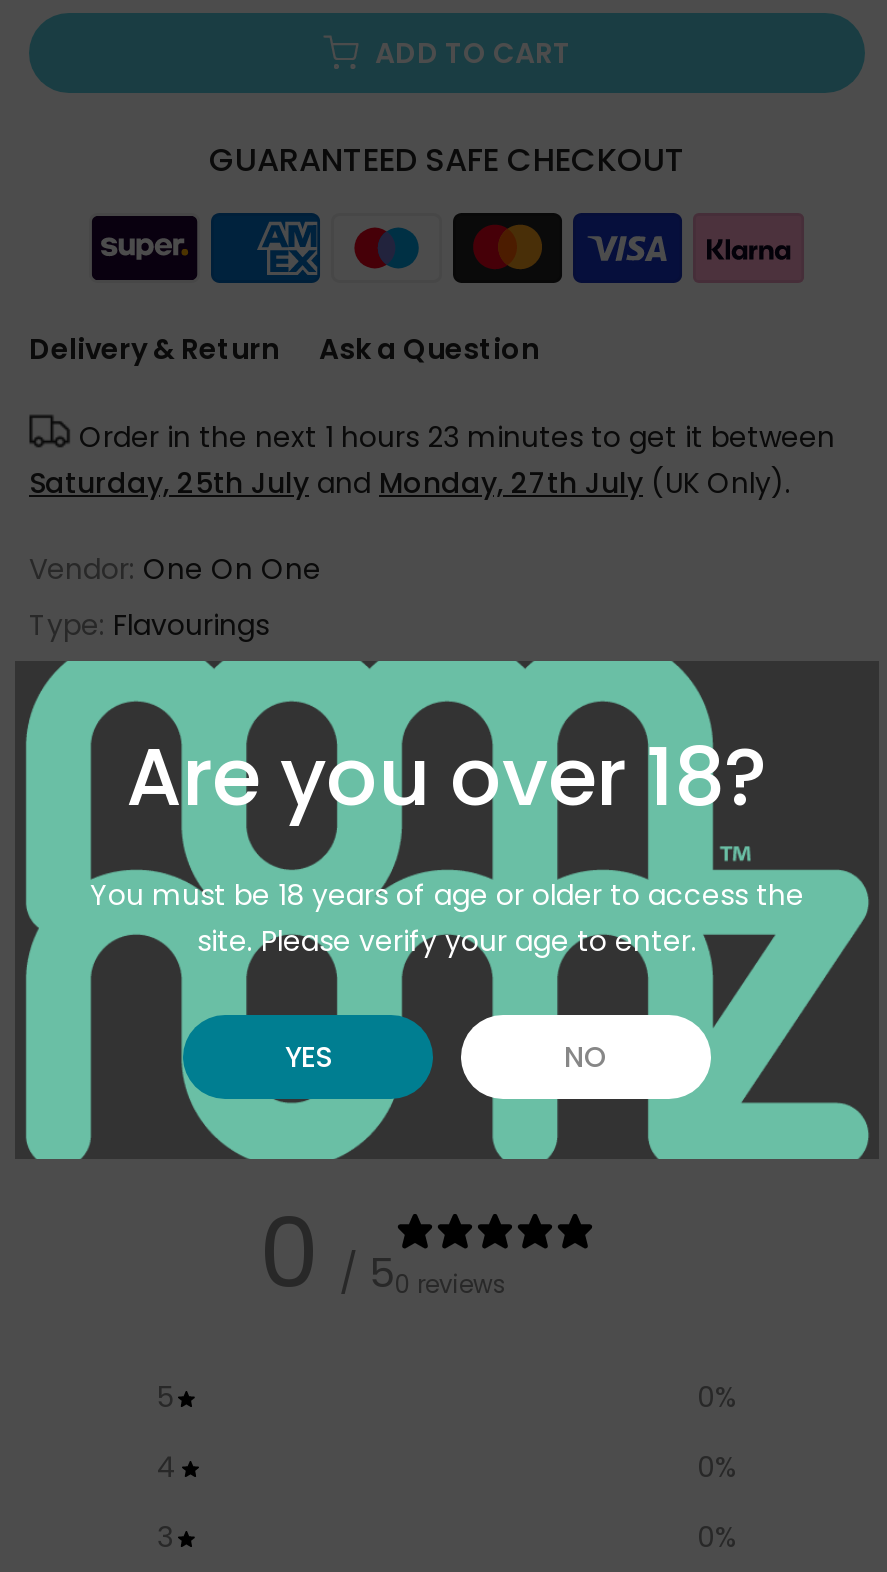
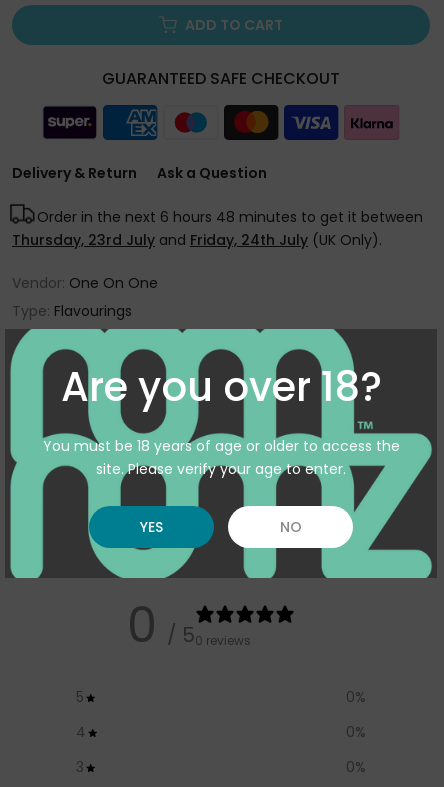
- Order in the next 1 hours 23 minutes to get it between
+ Order in the next 6 hours 48 minutes to get it between

- Saturday, 25th July and Monday, 27th July (UK Only).
+ Thursday, 23rd July and Friday, 24th July (UK Only).
